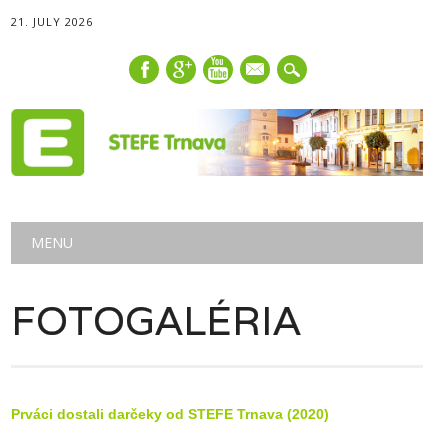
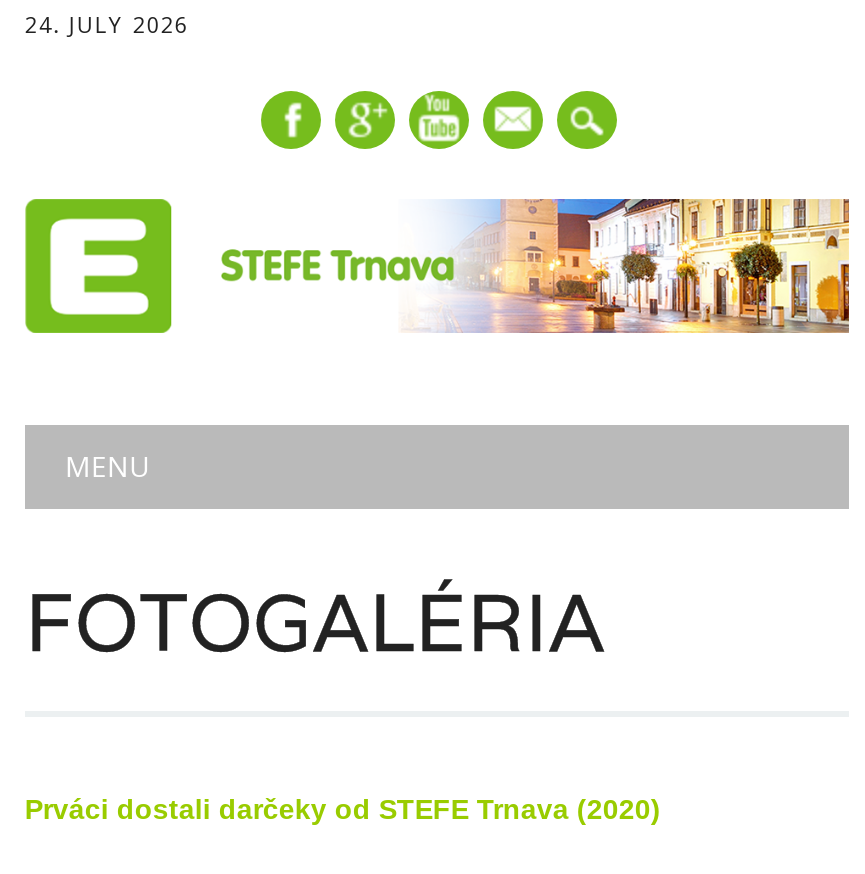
- 21. JULY 2026
+ 24. JULY 2026
